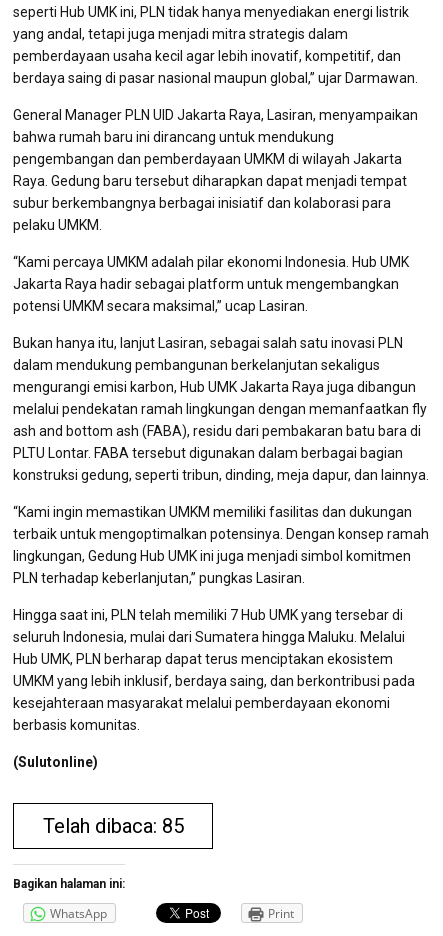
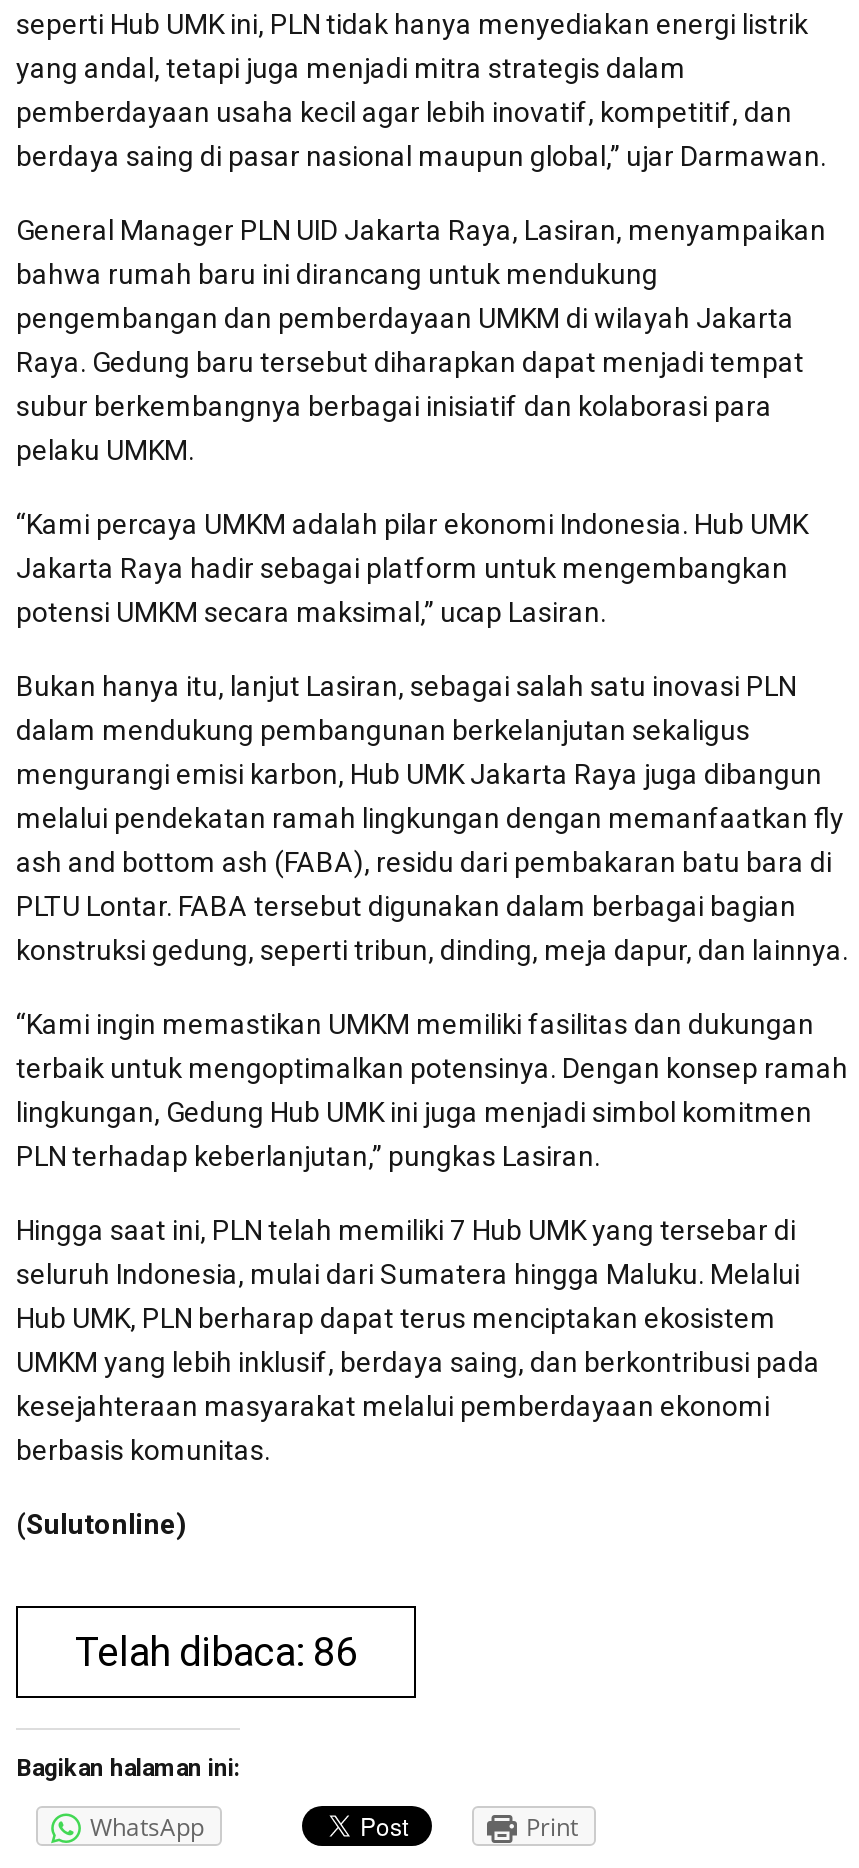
- Telah dibaca: 85
+ Telah dibaca: 86
